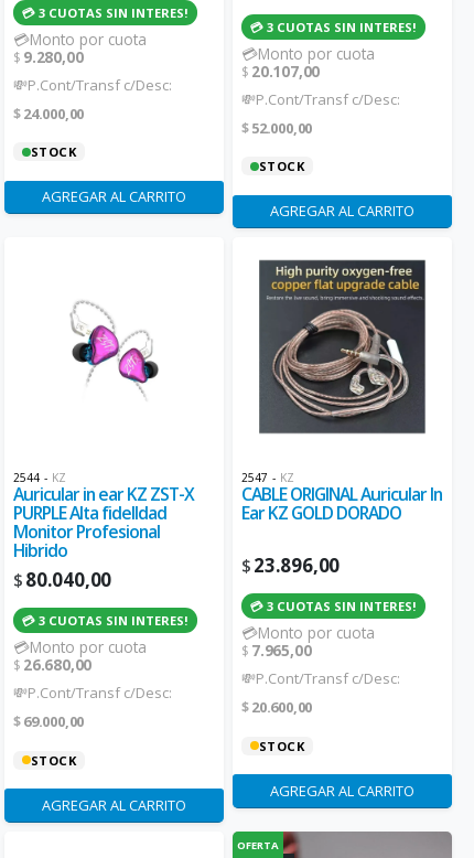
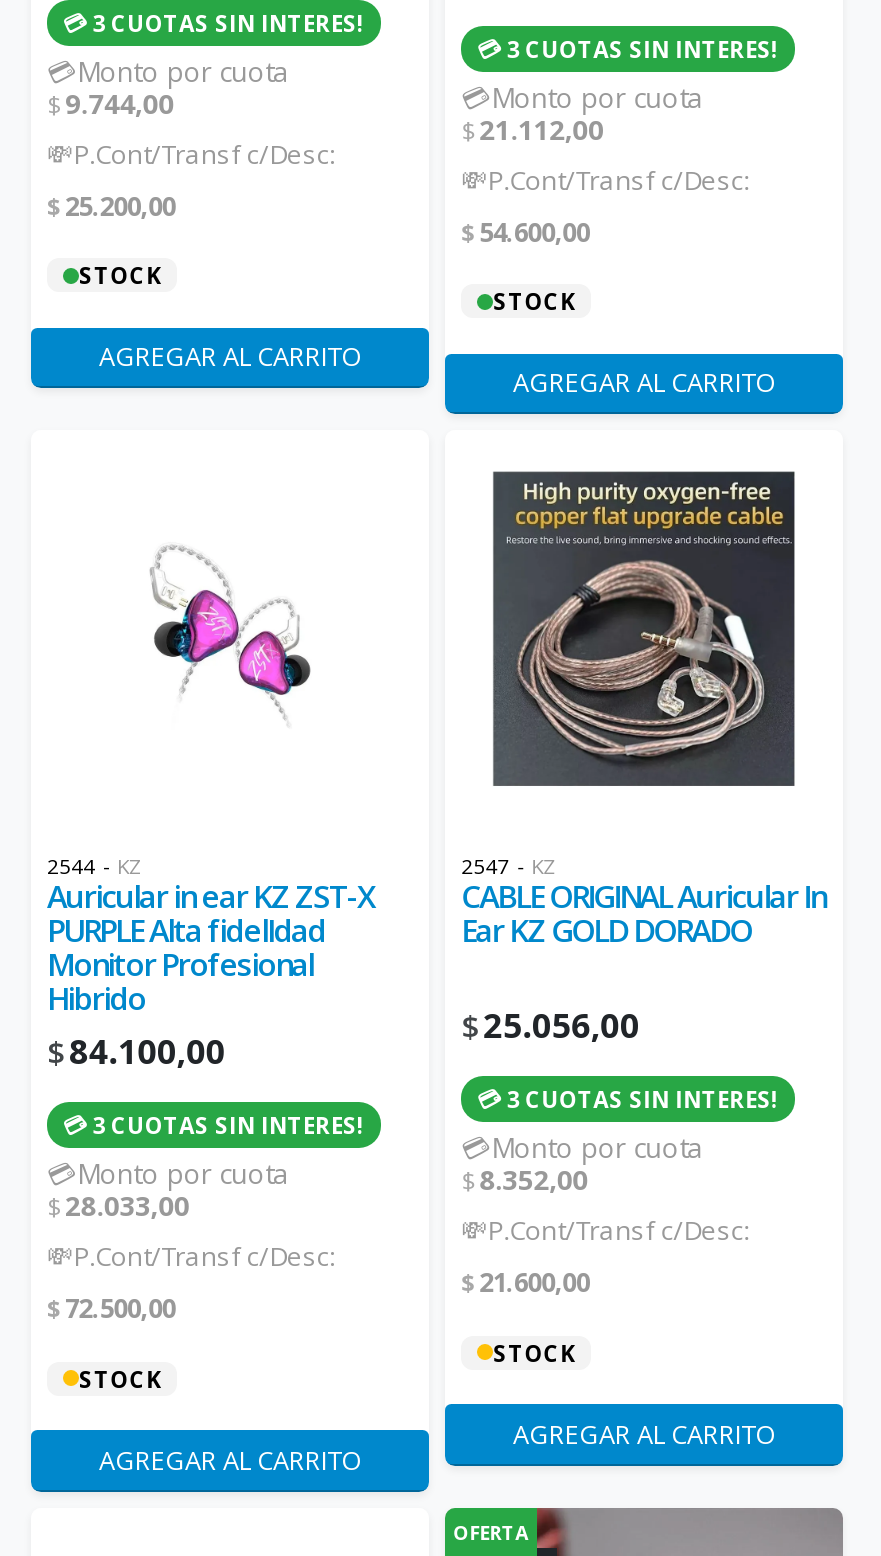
- $ 9.280,00
+ $ 9.744,00

- $ 20.107,00
+ $ 21.112,00

- $ 24.000,00
+ $ 25.200,00

- $ 52.000,00
+ $ 54.600,00

- $ 23.896,00
+ $ 25.056,00

- $ 80.040,00
+ $ 84.100,00

- $ 7.965,00
+ $ 8.352,00

- $ 26.680,00
+ $ 28.033,00

- $ 20.600,00
+ $ 21.600,00

- $ 69.000,00
+ $ 72.500,00
